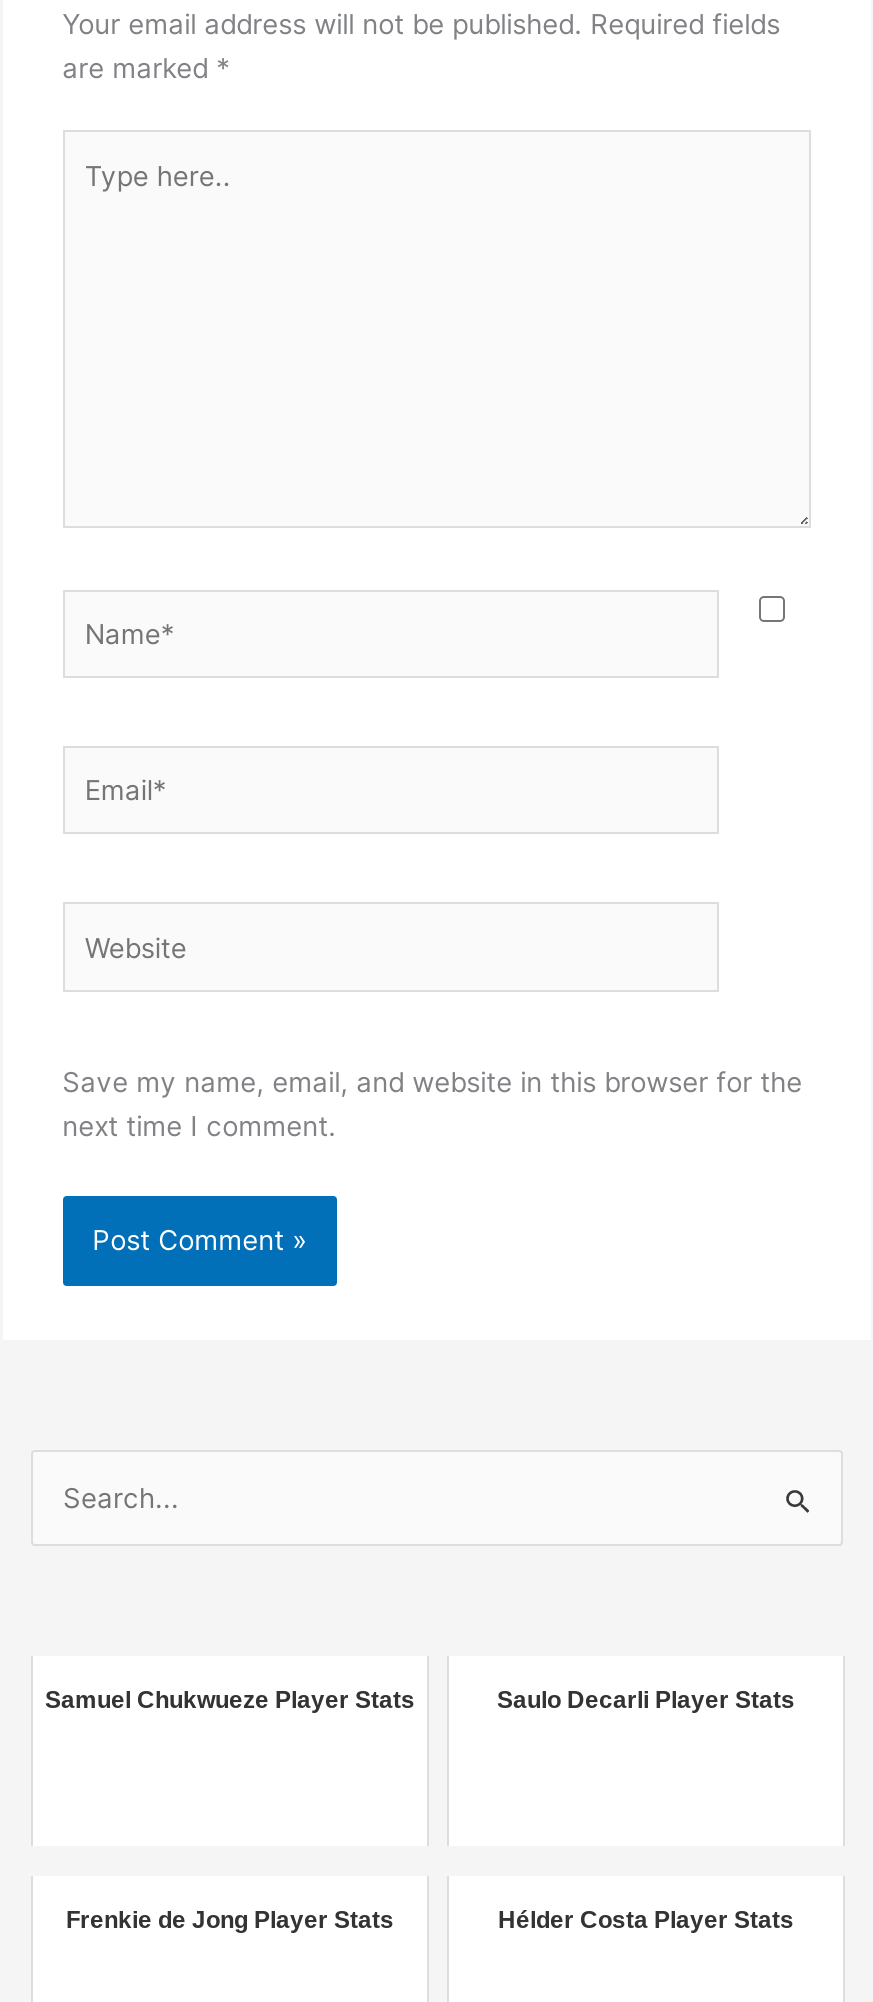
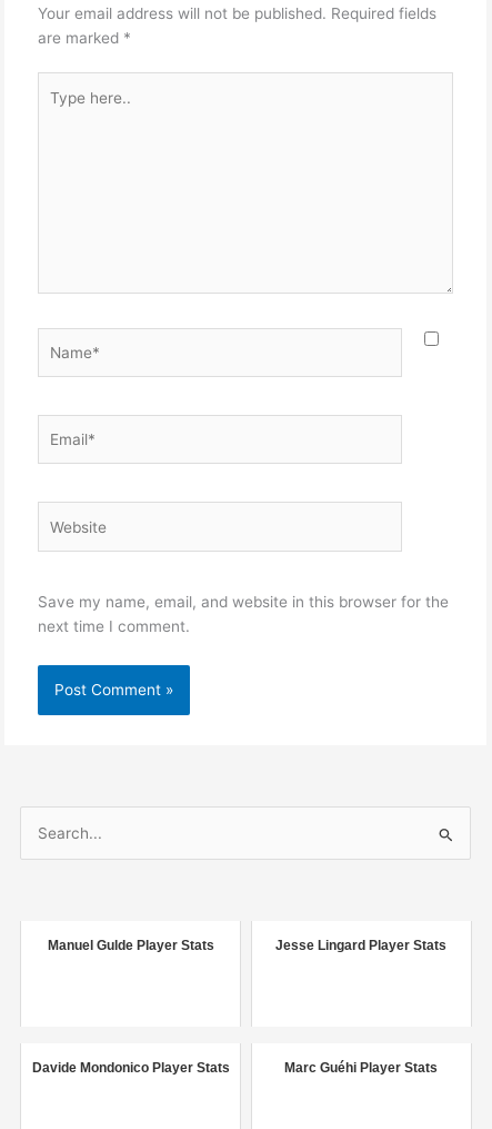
- Samuel Chukwueze Player Stats
- Saulo Decarli Player Stats
+ Manuel Gulde Player Stats
+ Jesse Lingard Player Stats

- Frenkie de Jong Player Stats
- Hélder Costa Player Stats
+ Davide Mondonico Player Stats
+ Marc Guéhi Player Stats
